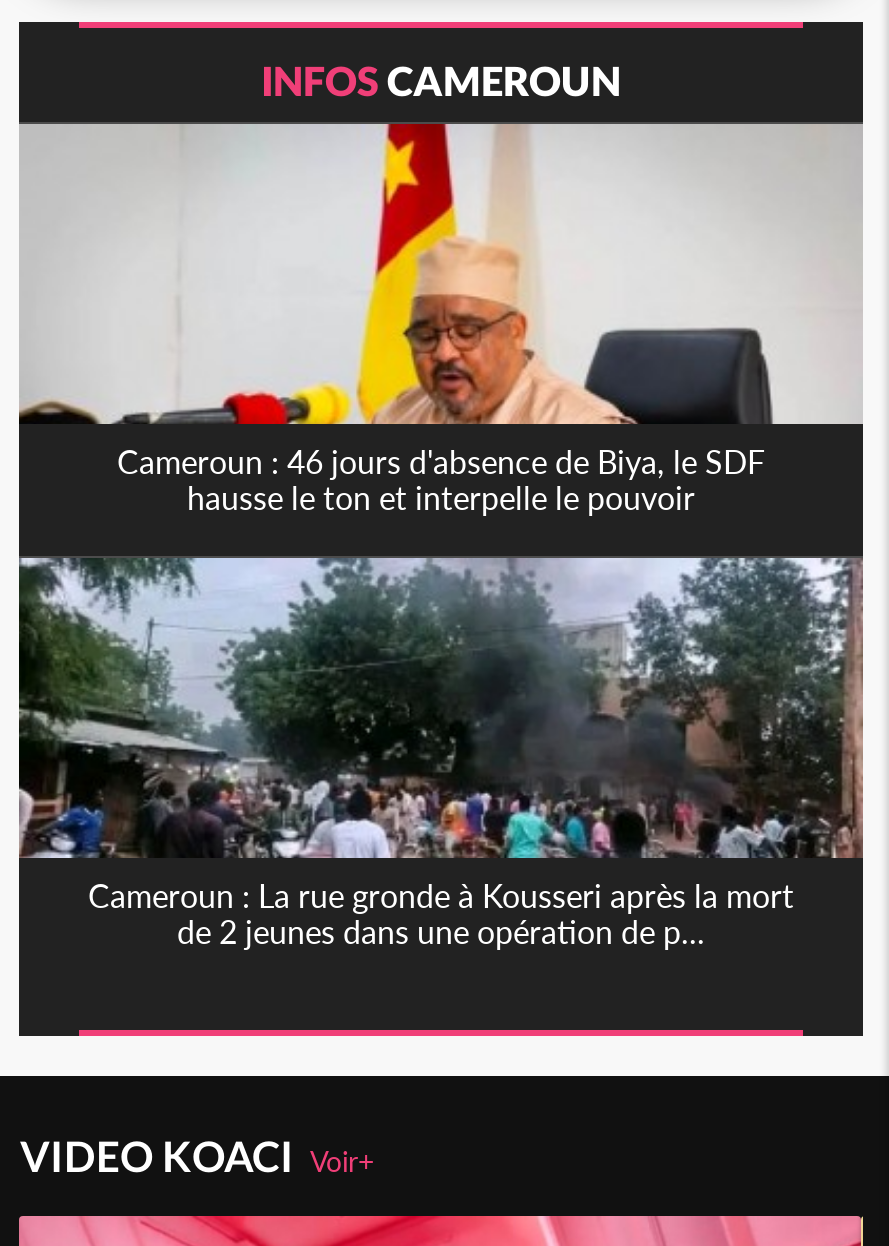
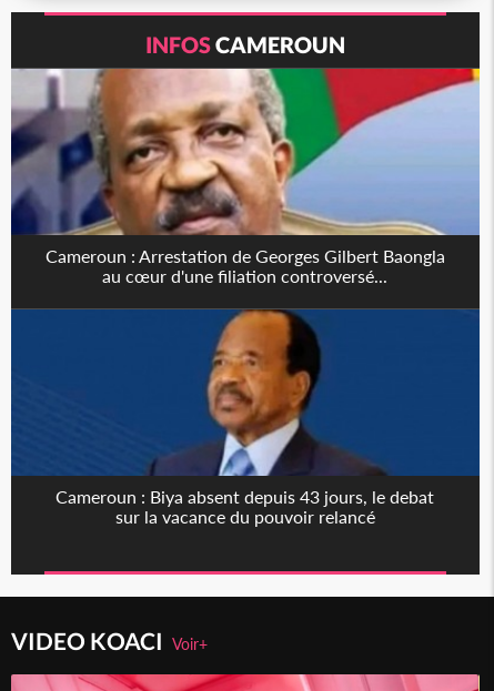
- [image]
- Cameroun : 46 jours d'absence de Biya, le SDF
- hausse le ton et interpelle le pouvoir
+ [image]
+ Cameroun : Arrestation de Georges Gilbert Baongla
+ au cœur d'une filiation controversé...

- [image]
- Cameroun : La rue gronde à Kousseri après la mort
- de 2 jeunes dans une opération de p...
+ [image]
+ Cameroun : Biya absent depuis 43 jours, le debat
+ sur la vacance du pouvoir relancé
